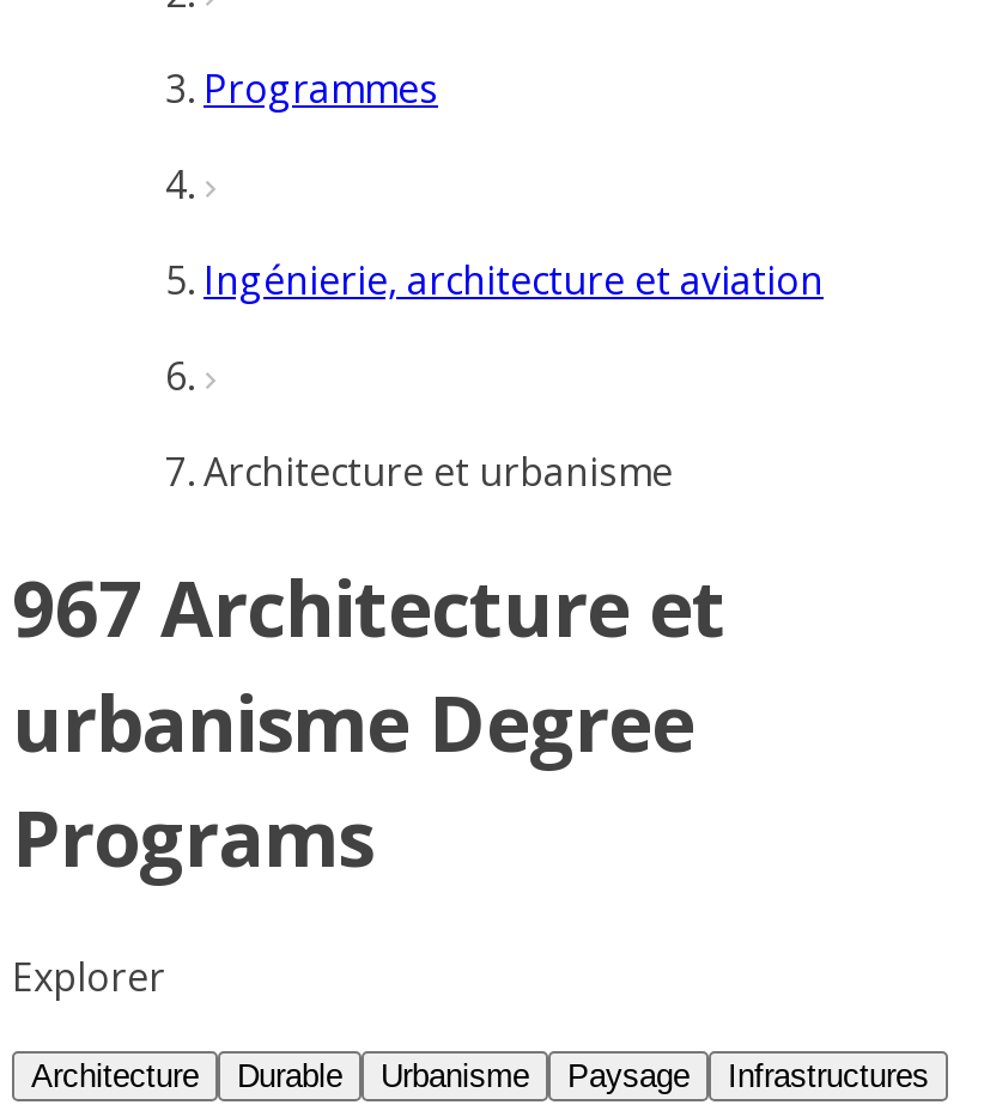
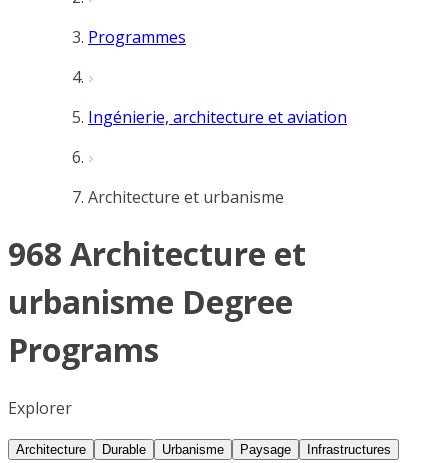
- 967 Architecture et
+ 968 Architecture et
